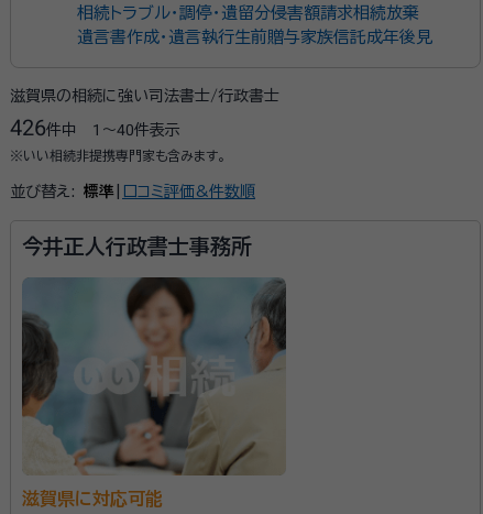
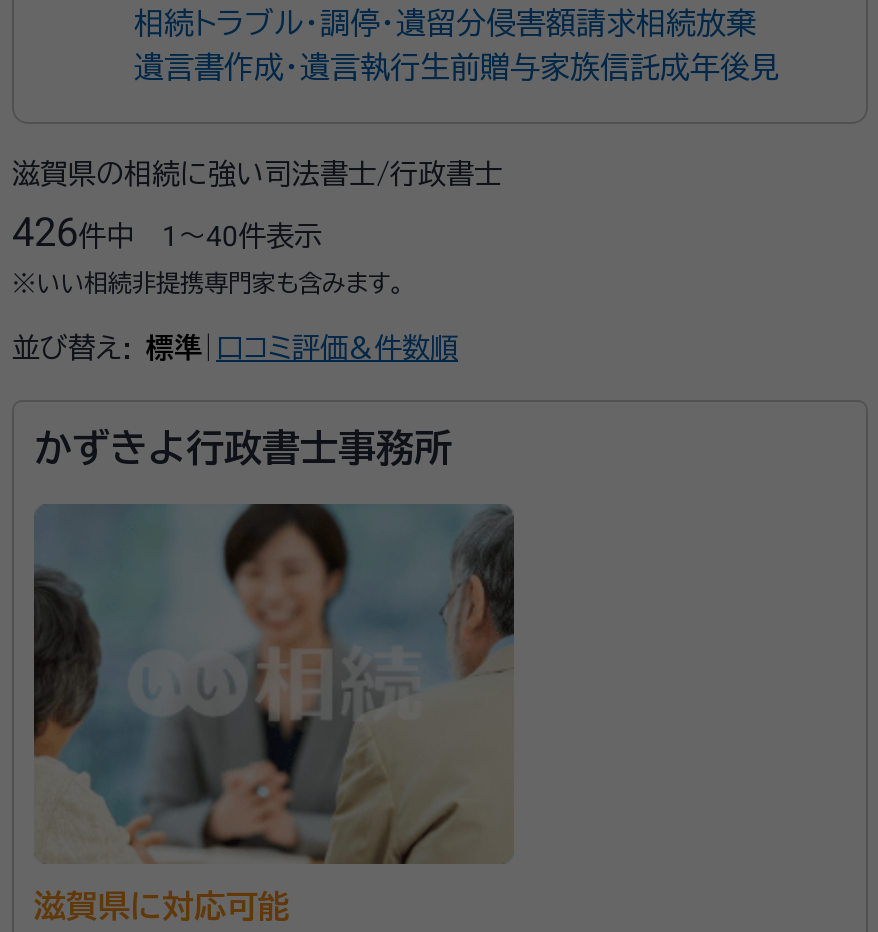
- 今井正人行政書士事務所
+ かずきよ行政書士事務所
